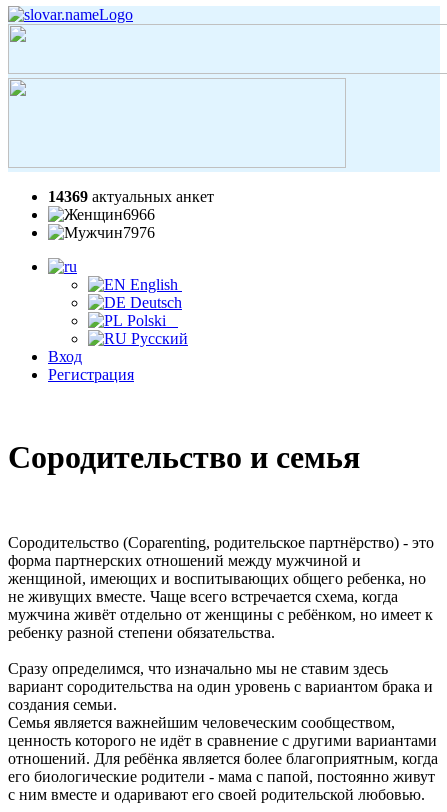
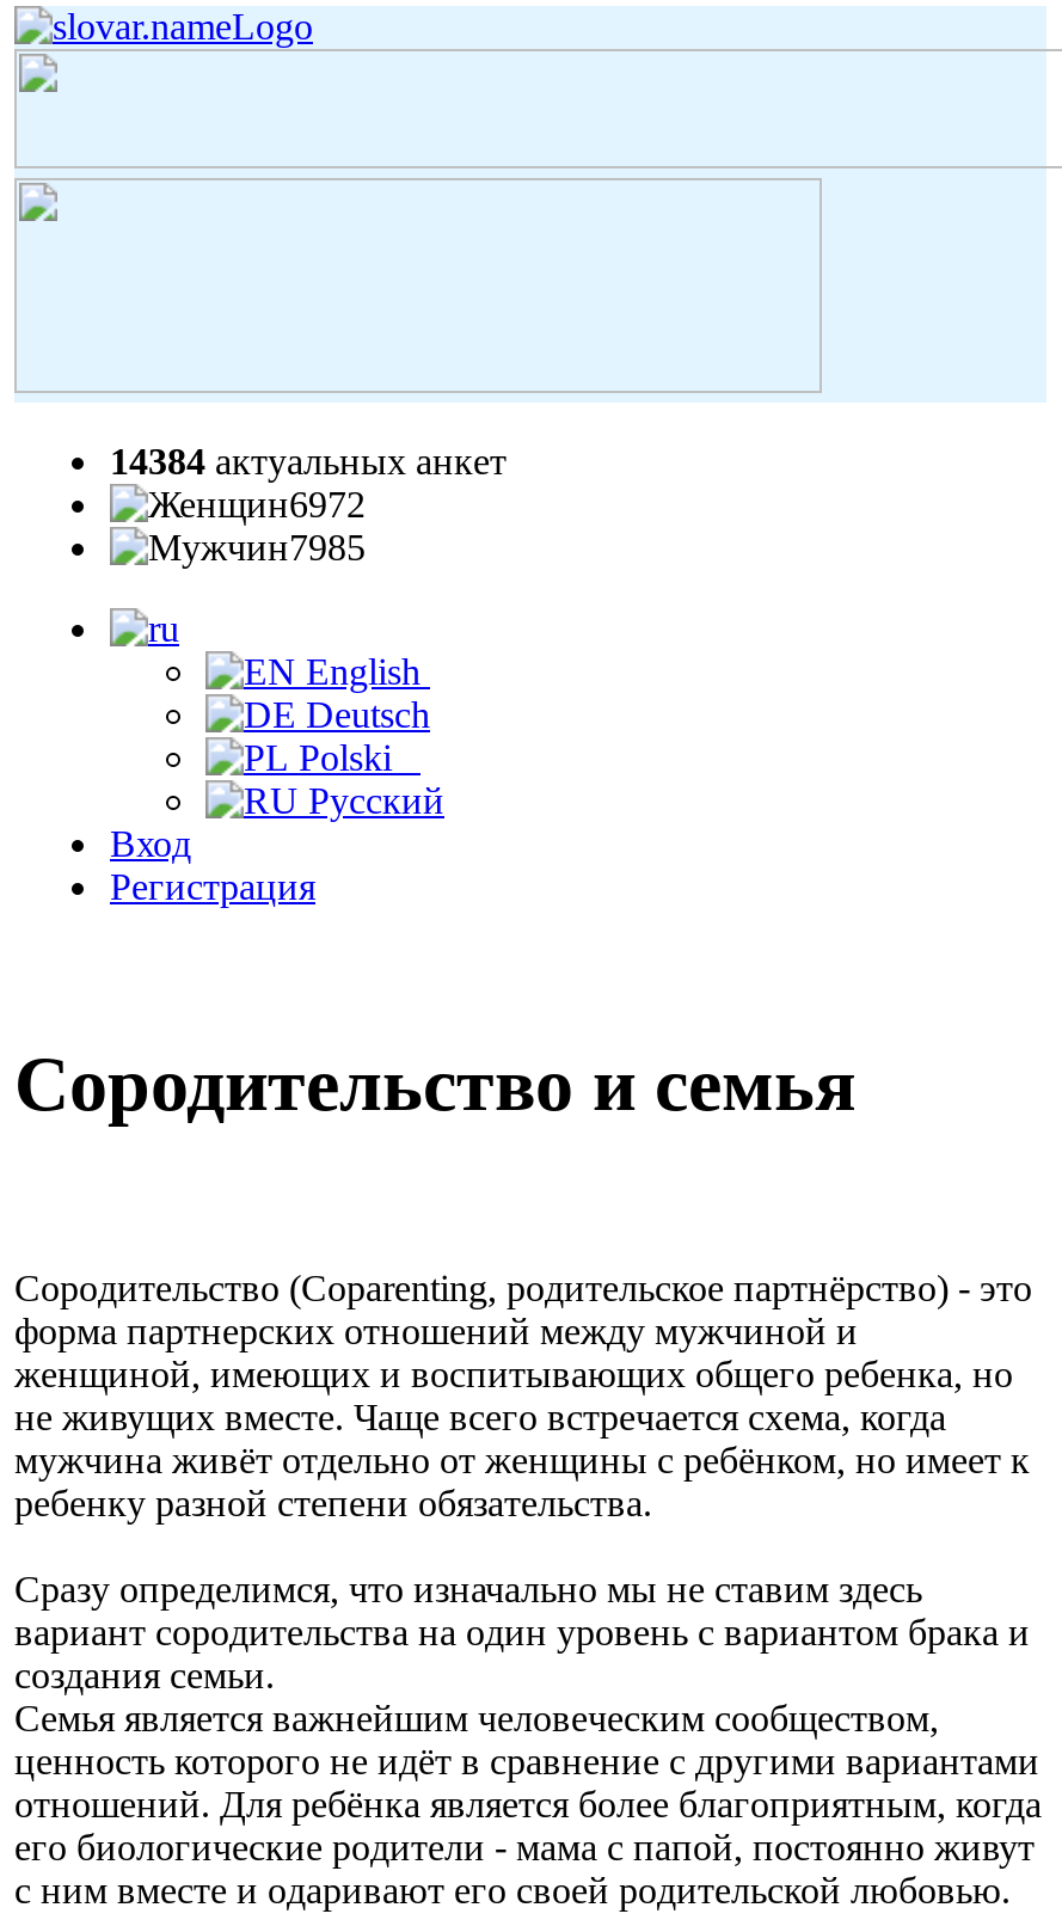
- 14369 актуальных анкет
+ 14384 актуальных анкет

- 6966
+ 6972

- 7976
+ 7985
